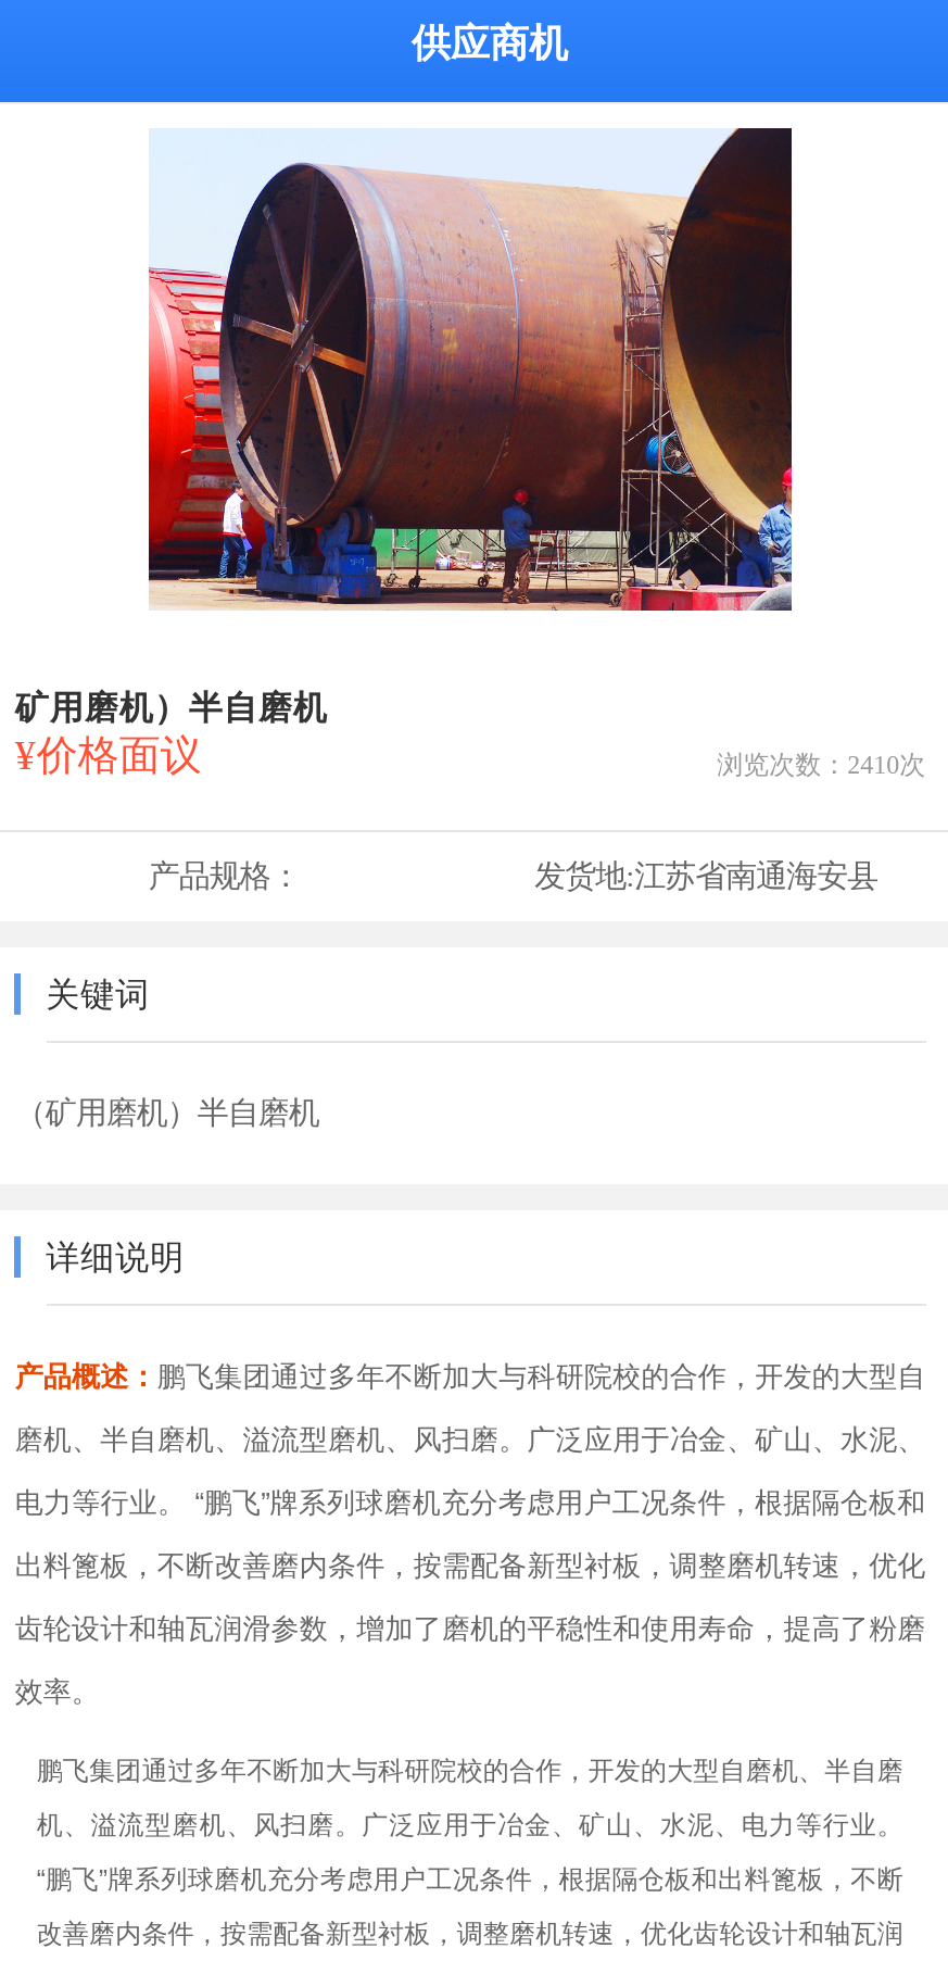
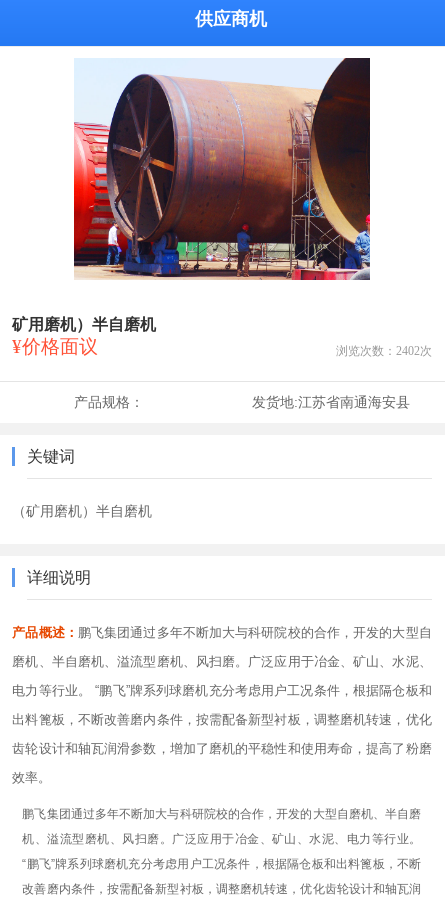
- 浏览次数：2410次
+ 浏览次数：2402次
